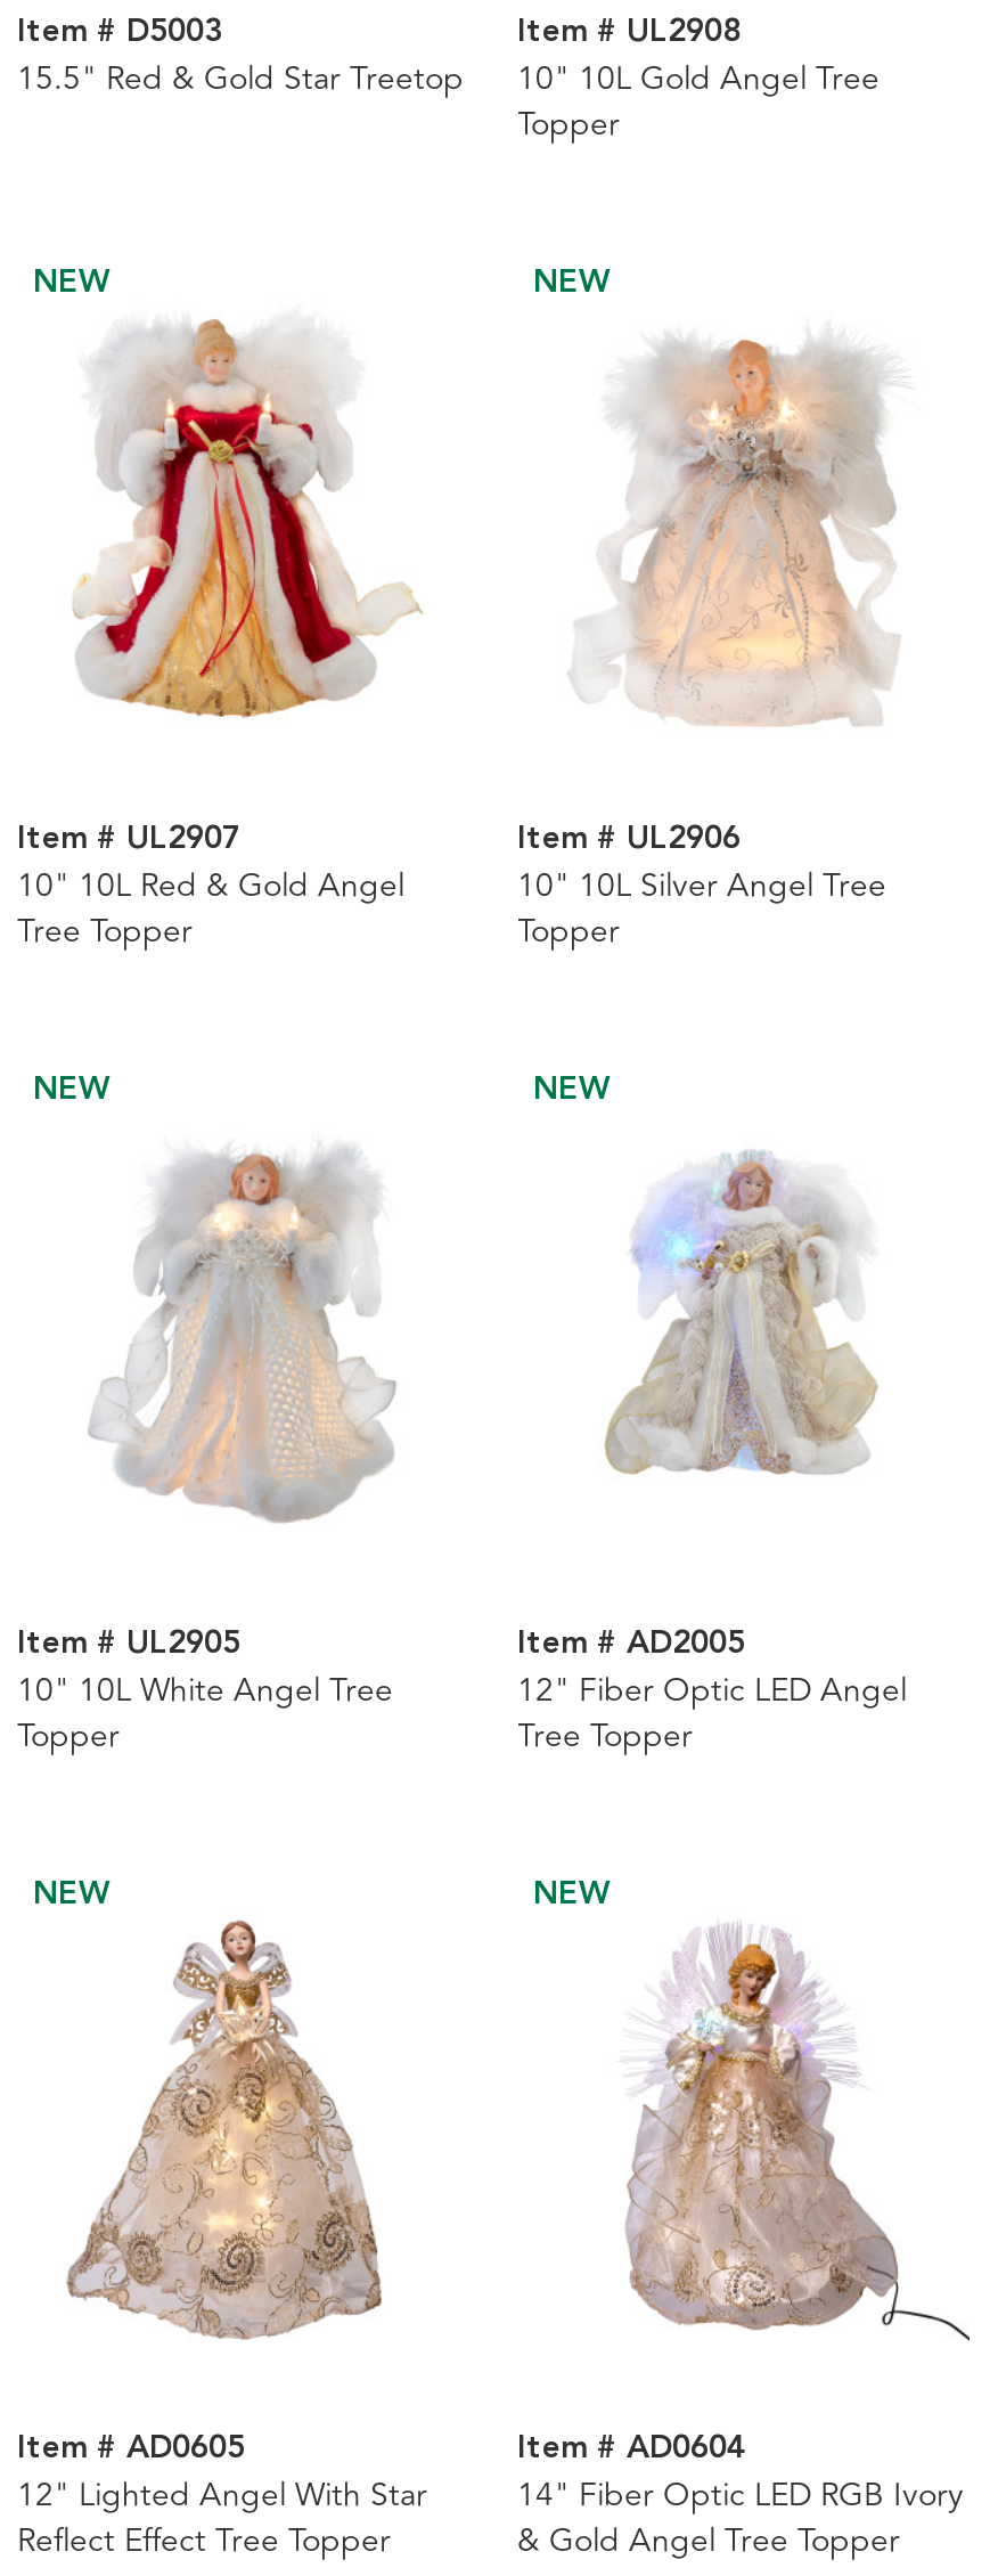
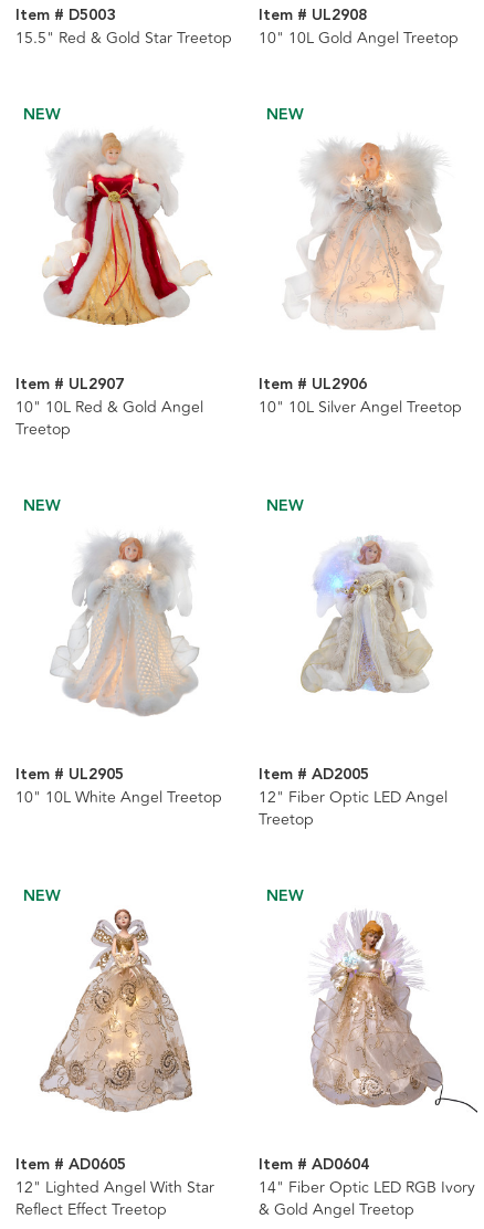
- 10" 10L Gold Angel Tree
- Topper
+ 10" 10L Gold Angel Treetop

- 10" 10L Silver Angel Tree
- Topper
+ 10" 10L Silver Angel Treetop

- Tree Topper
+ Treetop

- 10" 10L White Angel Tree
- Topper
+ 10" 10L White Angel Treetop

- Tree Topper
+ Treetop

- Reflect Effect Tree Topper
+ Reflect Effect Treetop

- & Gold Angel Tree Topper
+ & Gold Angel Treetop
